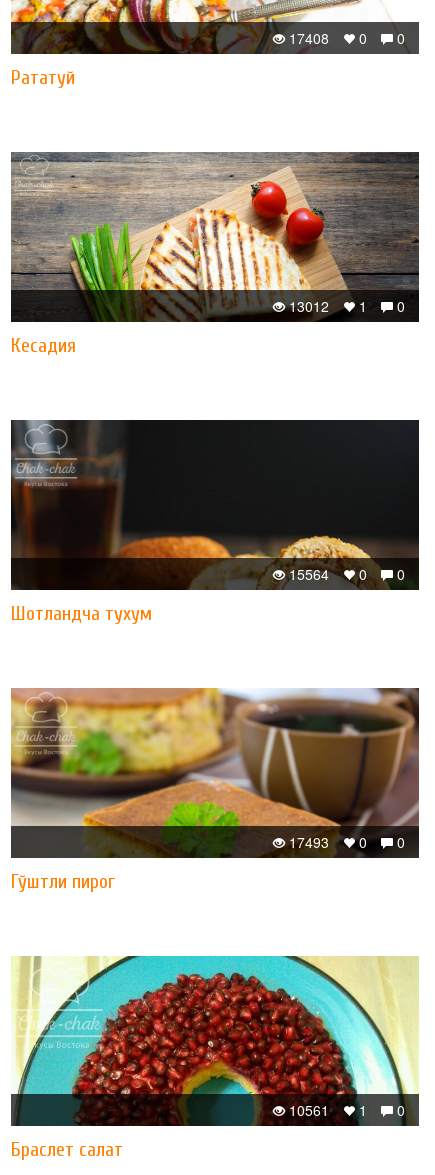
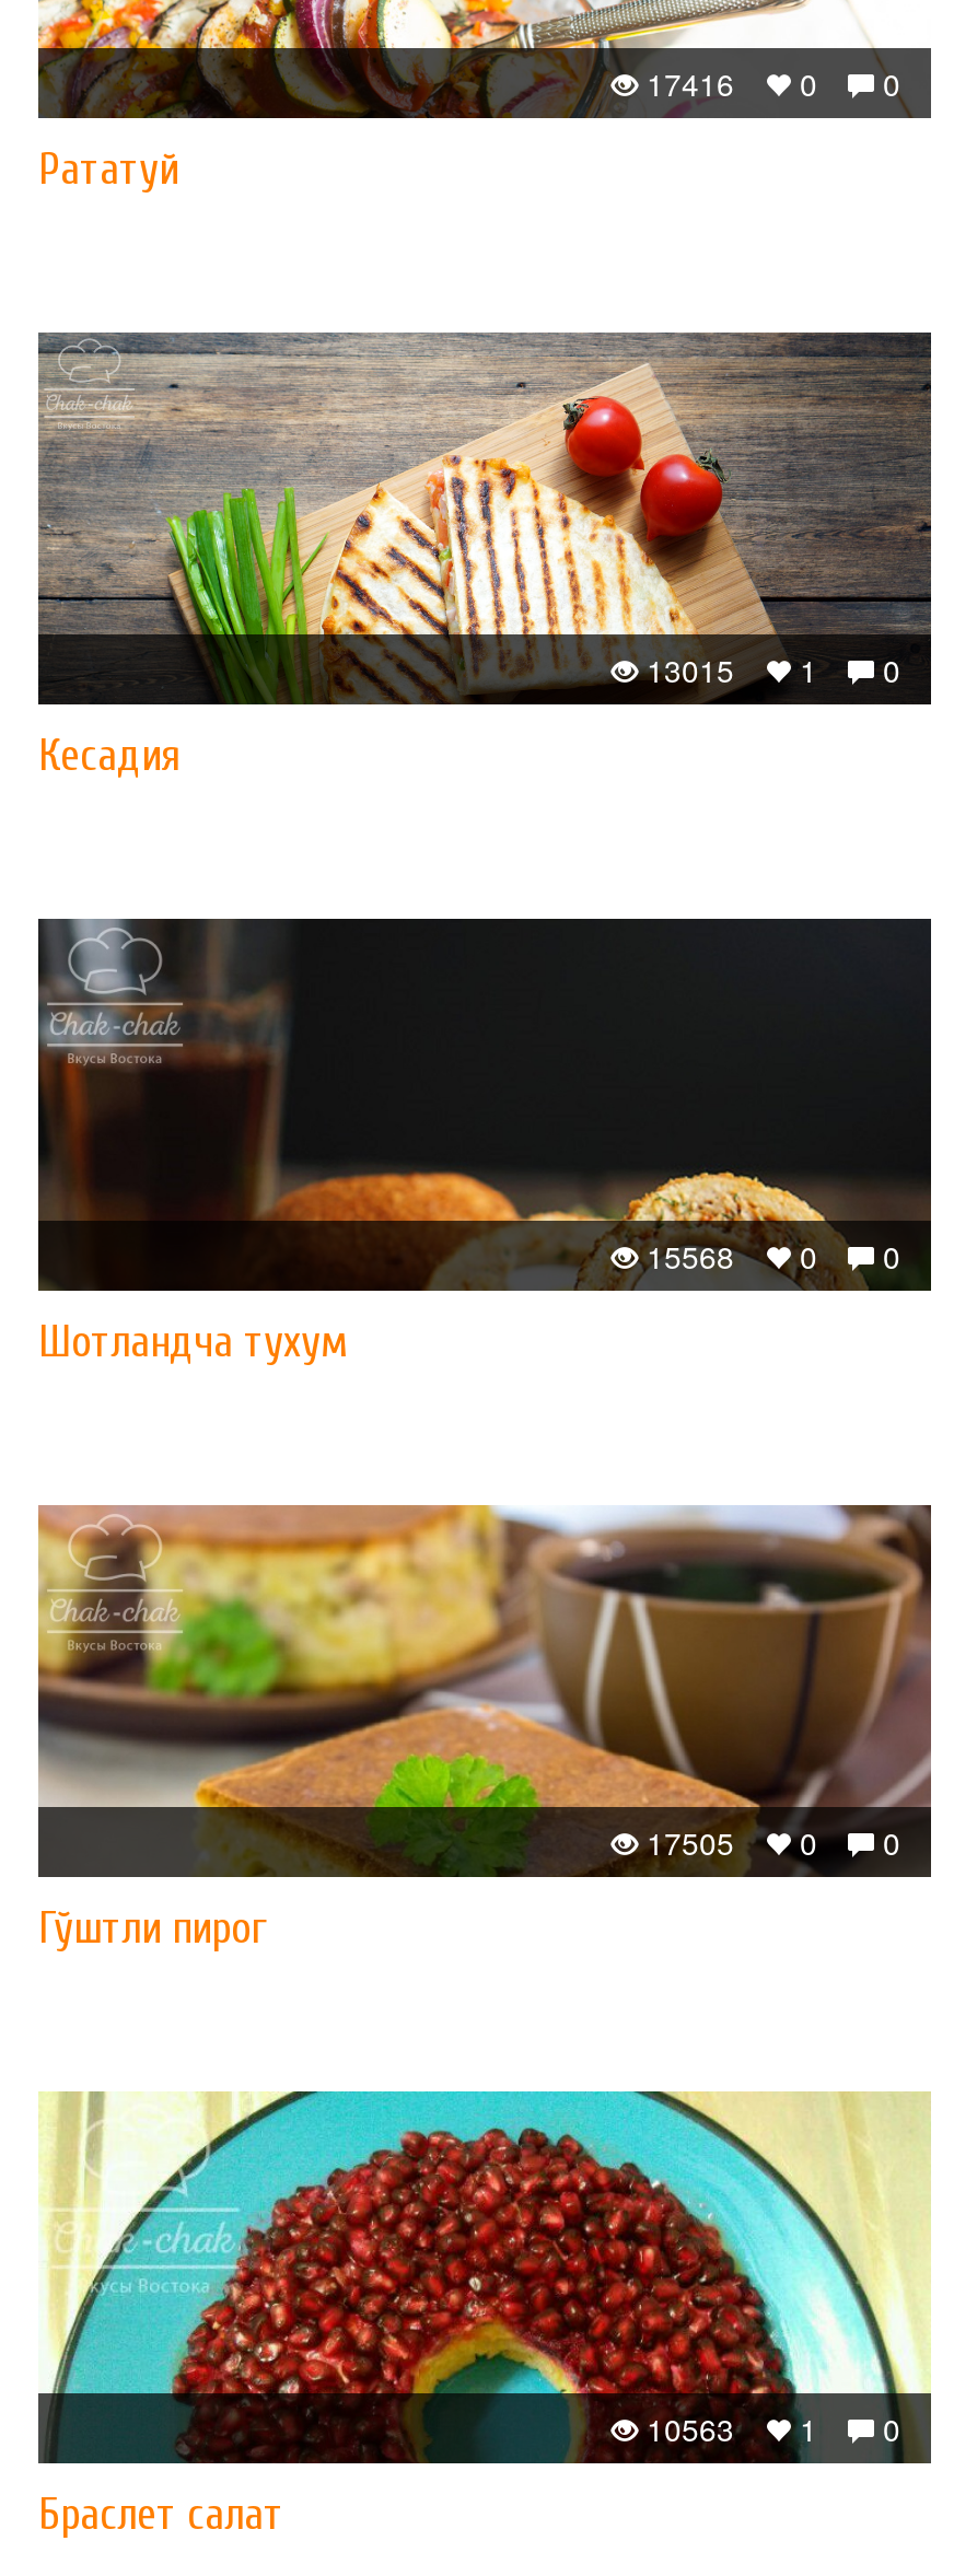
- 17408 0 0
+ 17416 0 0

- 13012 1 0
+ 13015 1 0

- 15564 0 0
+ 15568 0 0

- 17493 0 0
+ 17505 0 0

- 10561 1 0
+ 10563 1 0
